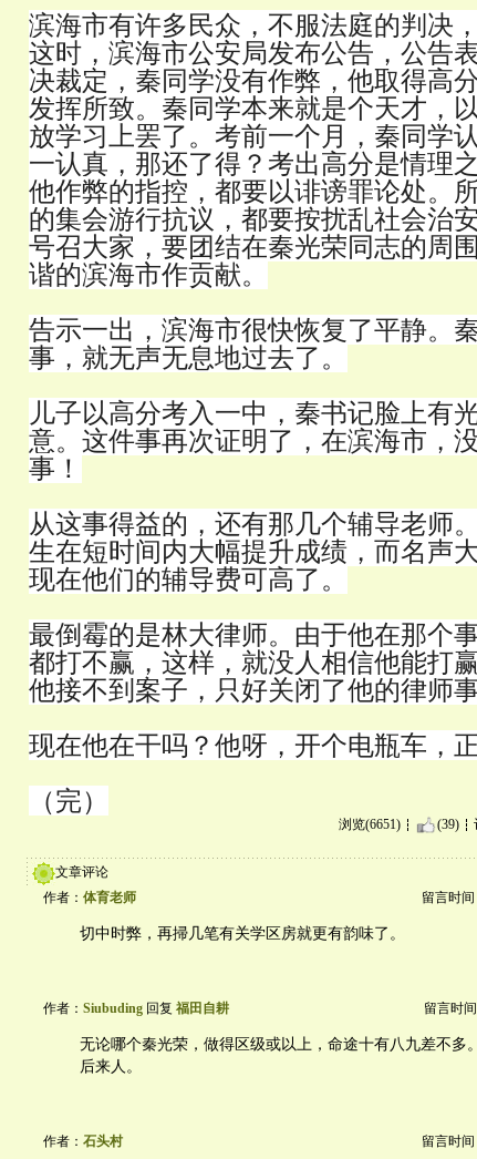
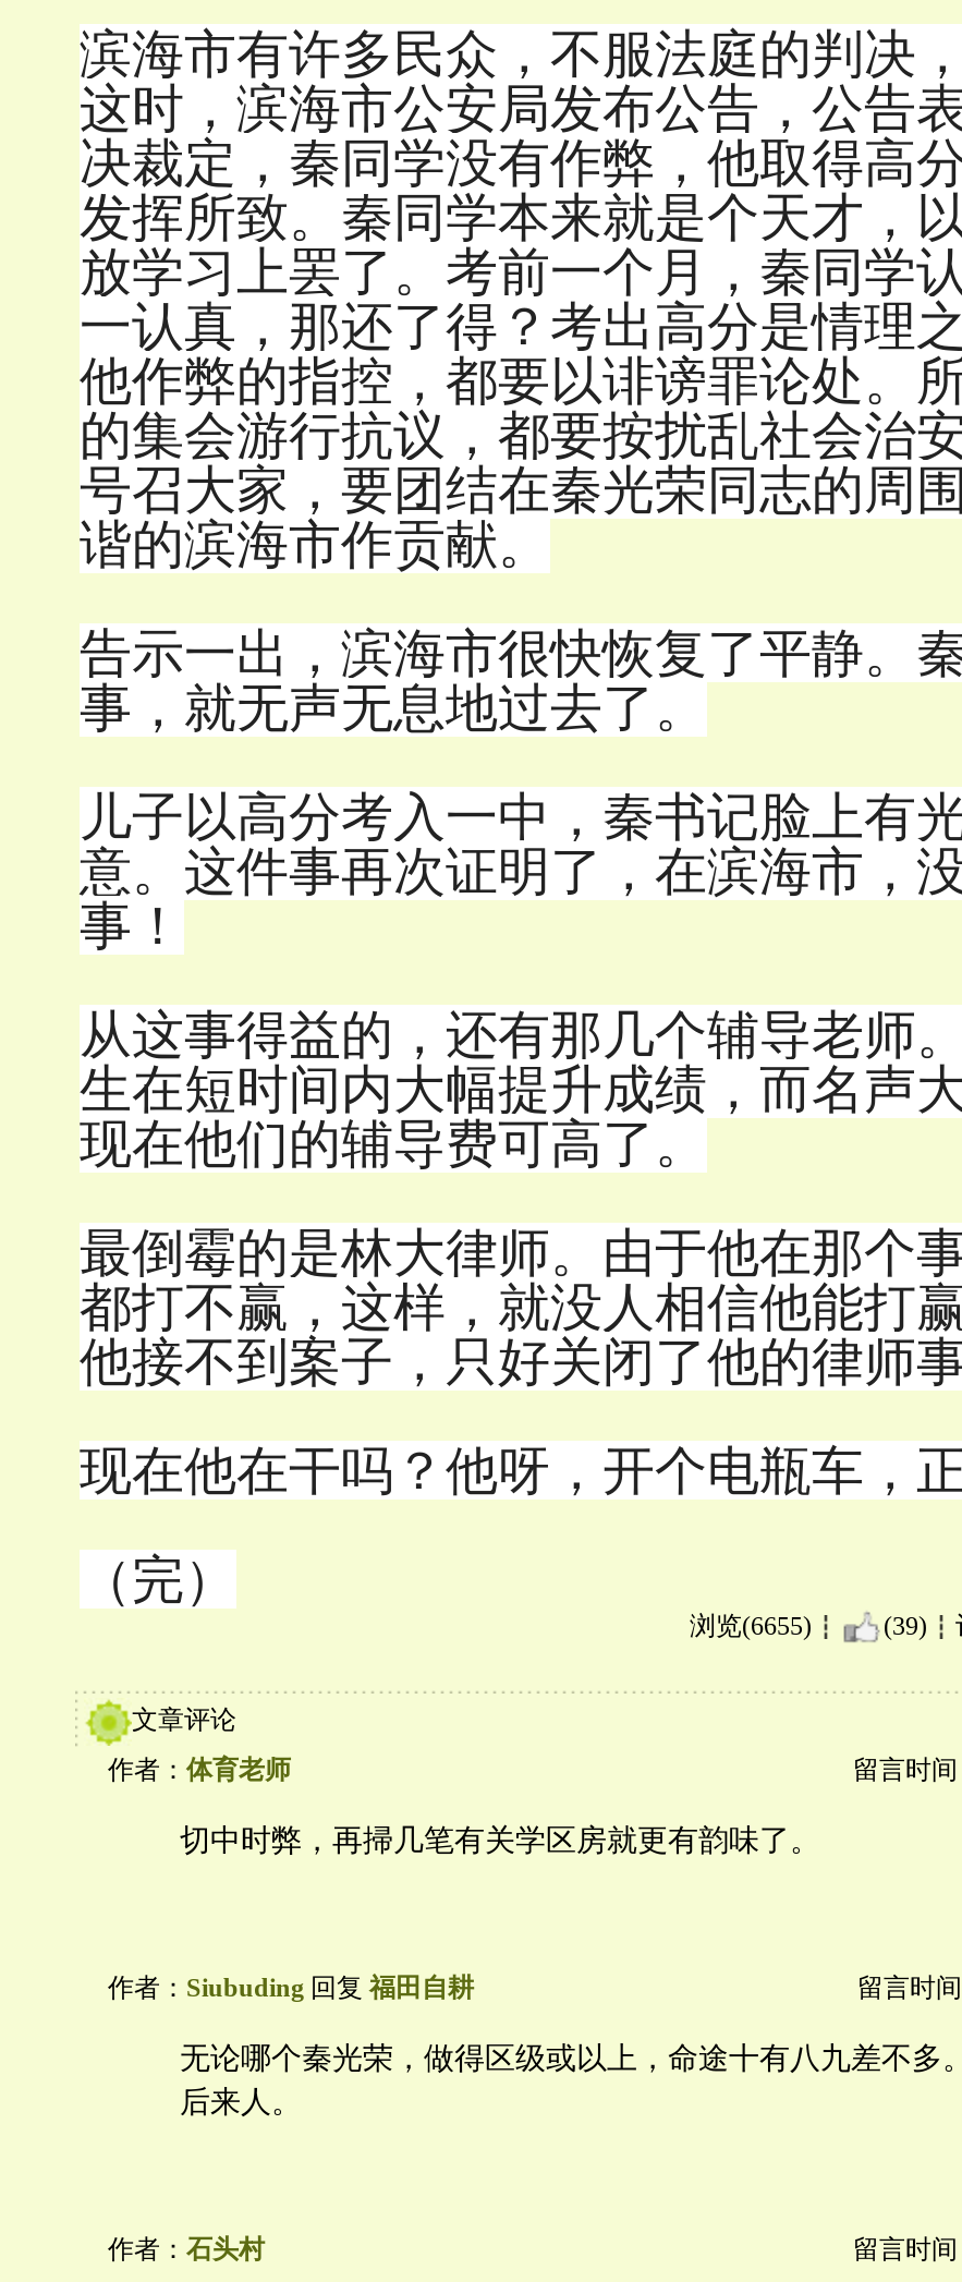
- 浏览(6651)
+ 浏览(6655)
